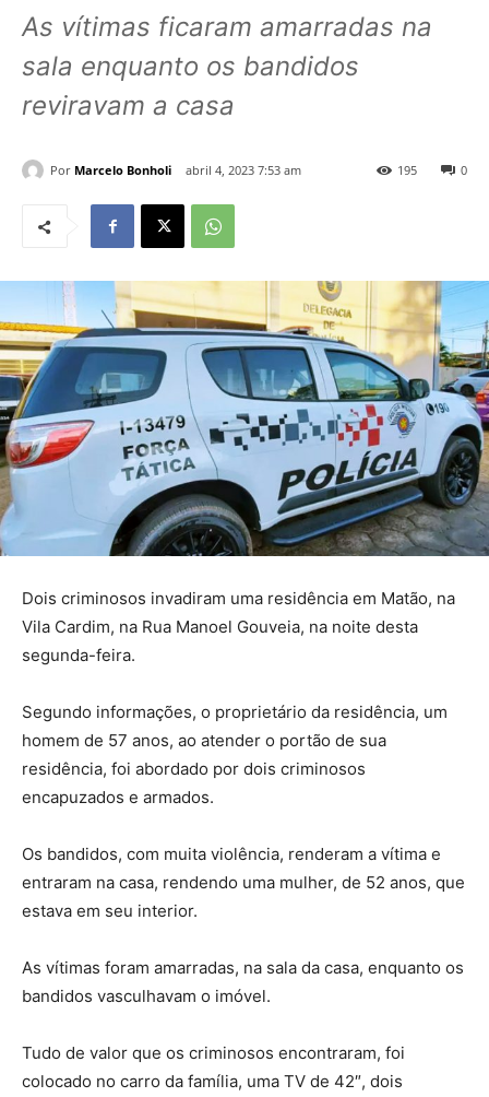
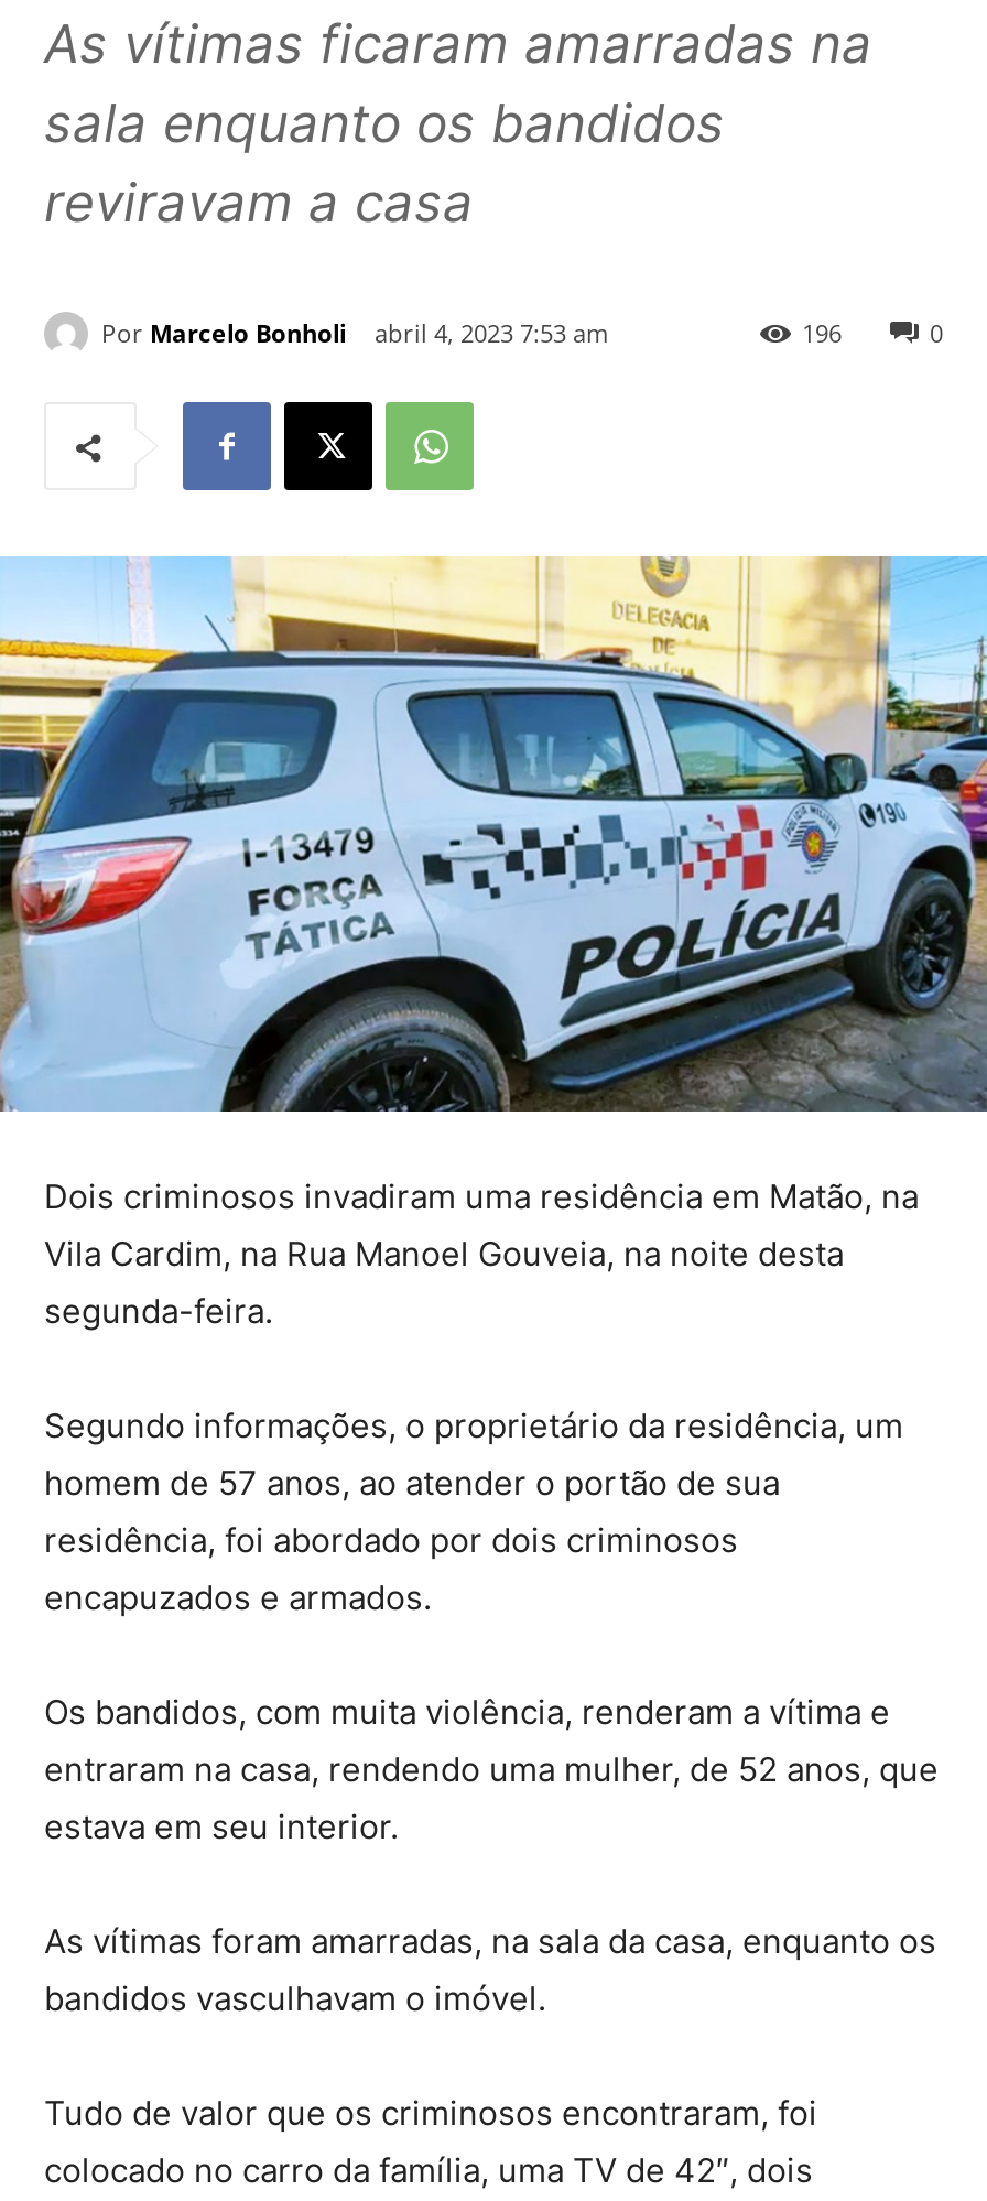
- 195
+ 196
